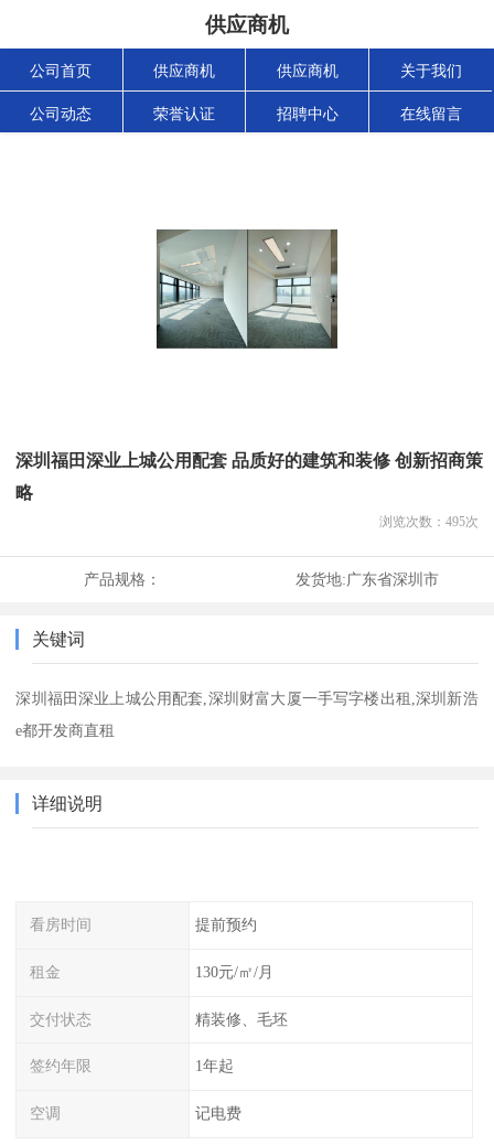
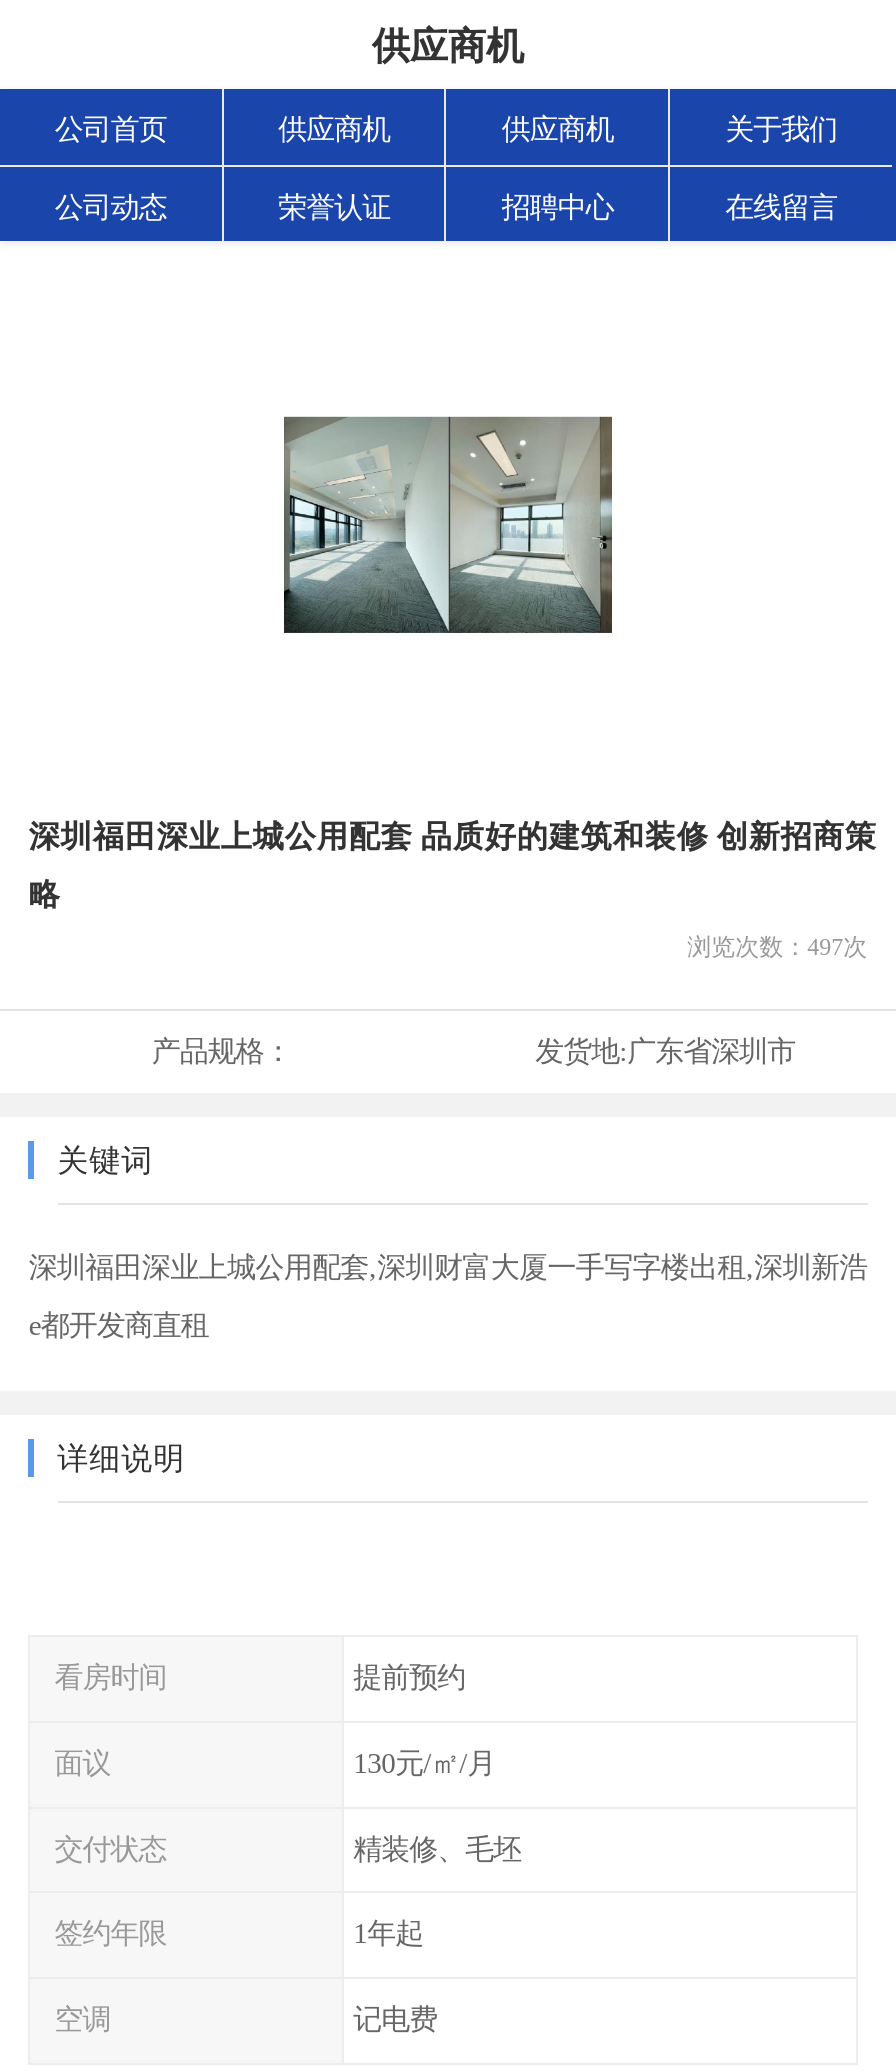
- 浏览次数：495次
+ 浏览次数：497次

- 租金
+ 面议
